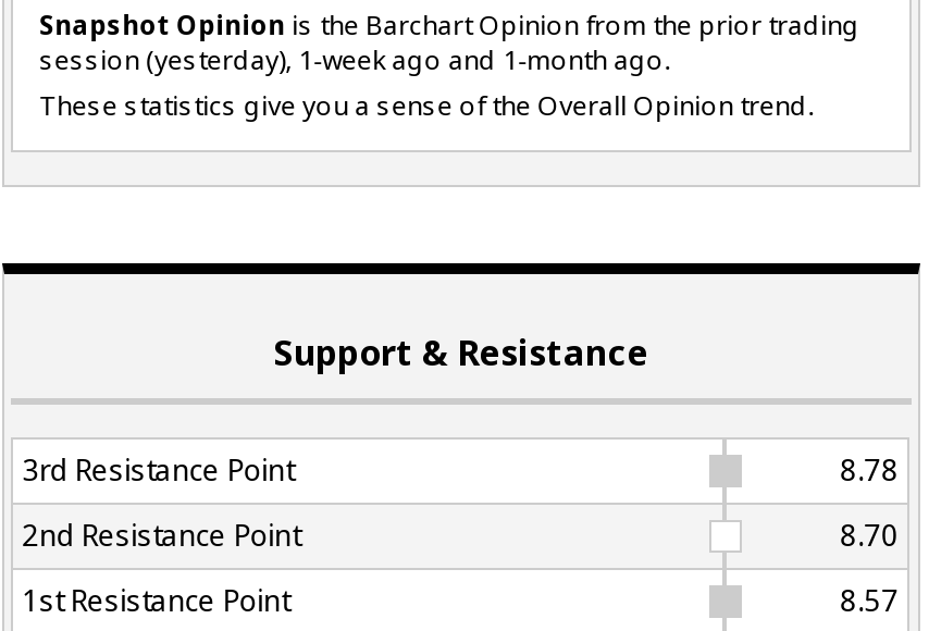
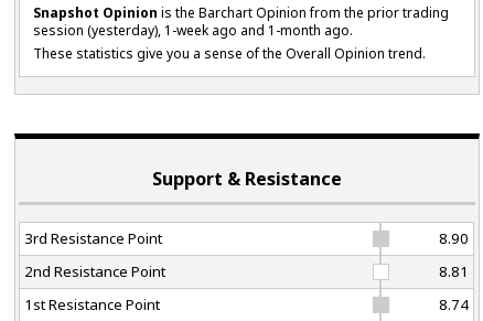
- 8.78
+ 8.90

- 8.70
+ 8.81

- 8.57
+ 8.74
